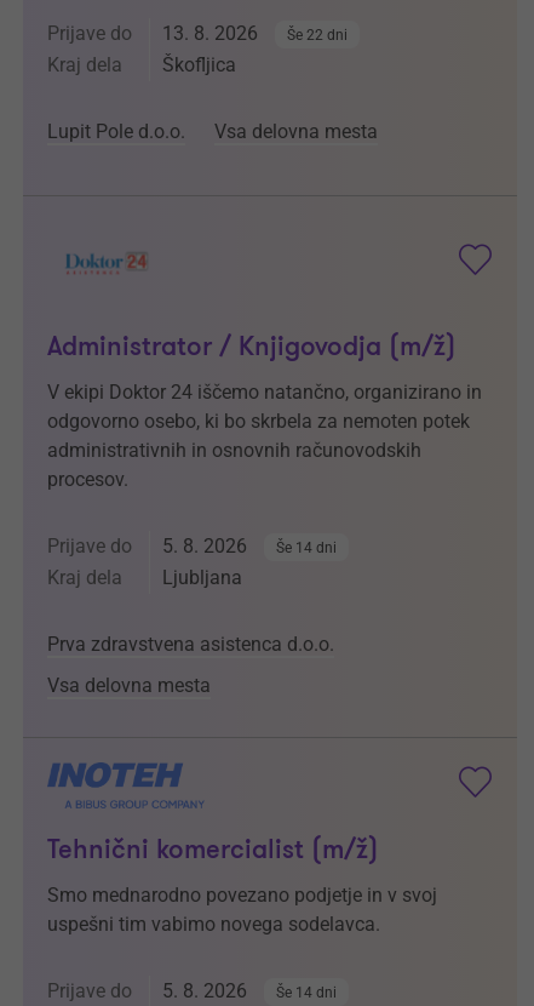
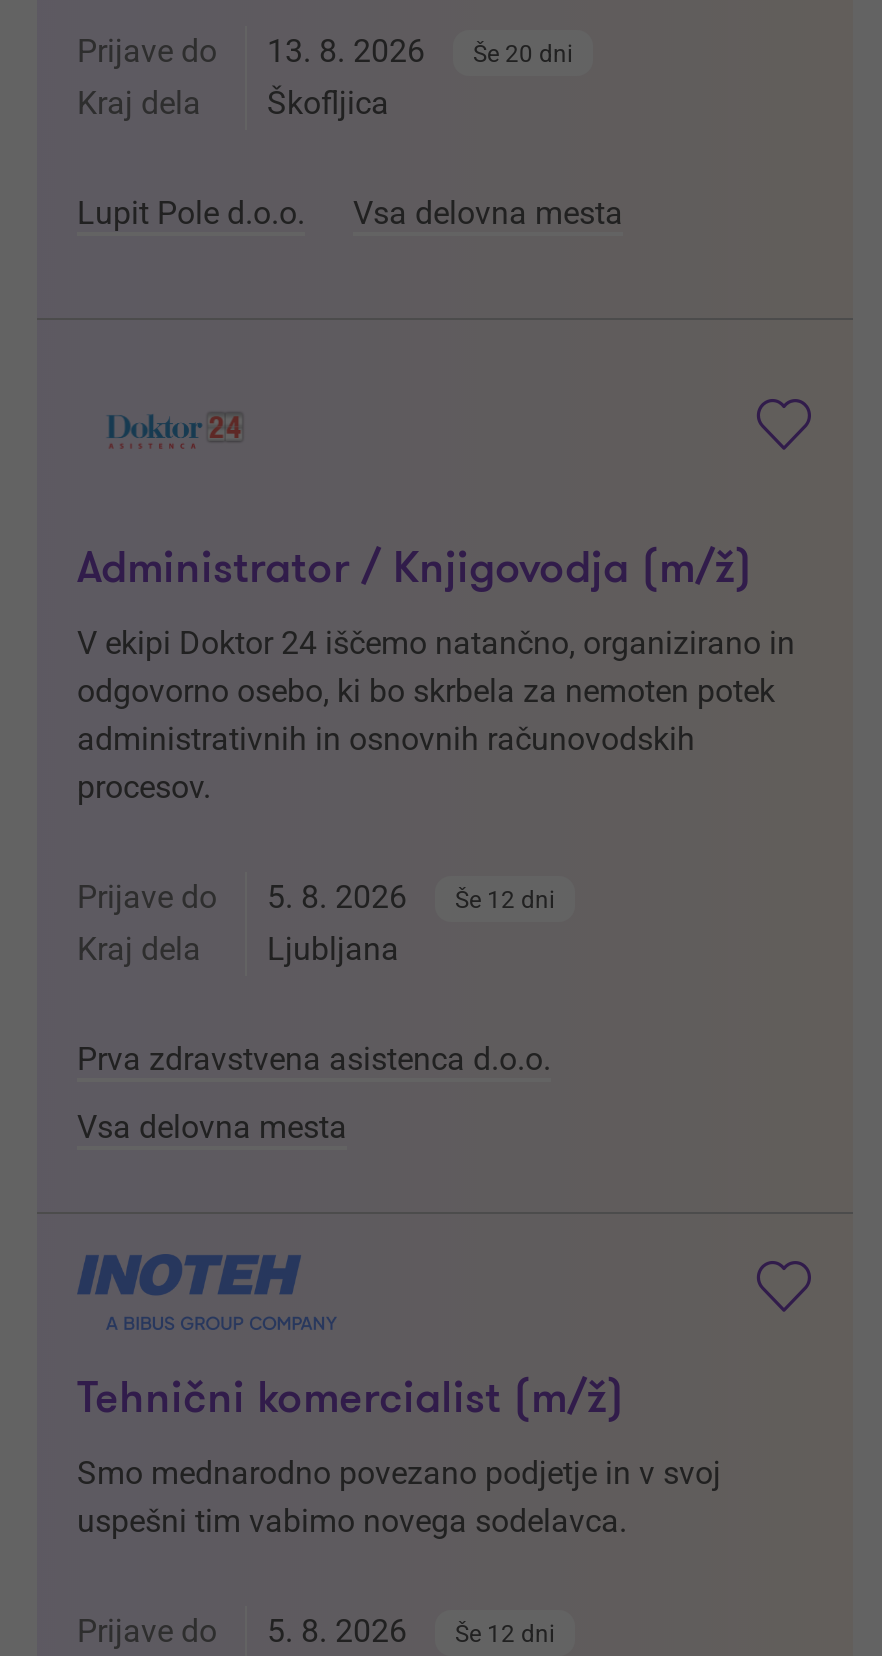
- Prijave do 13. 8. 2026 Še 22 dni
+ Prijave do 13. 8. 2026 Še 20 dni

- Prijave do 5. 8. 2026 Še 14 dni
+ Prijave do 5. 8. 2026 Še 12 dni

- Prijave do 5. 8. 2026 Še 14 dni
+ Prijave do 5. 8. 2026 Še 12 dni
